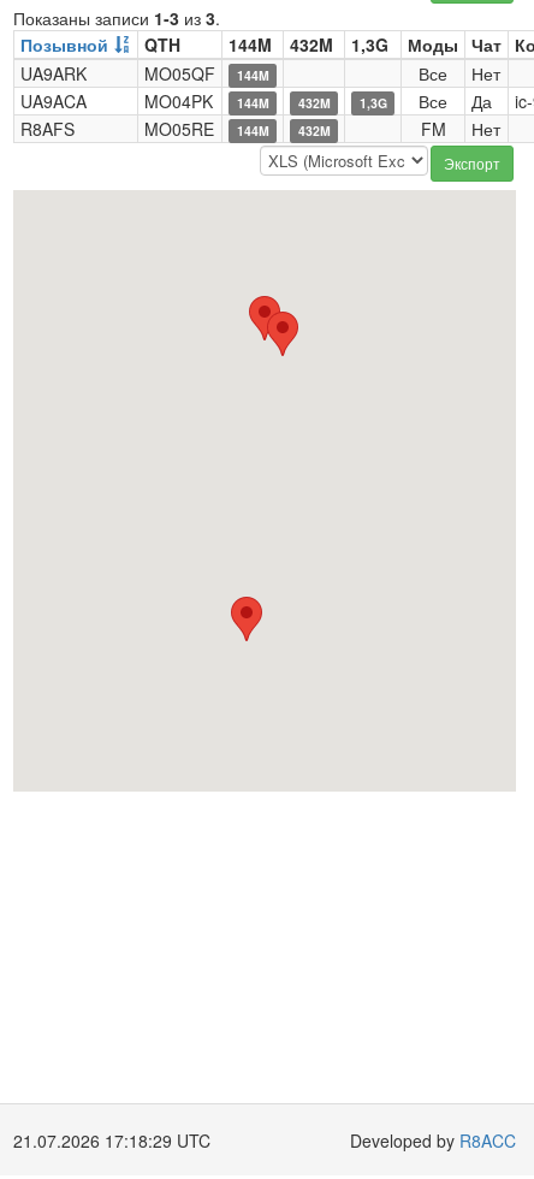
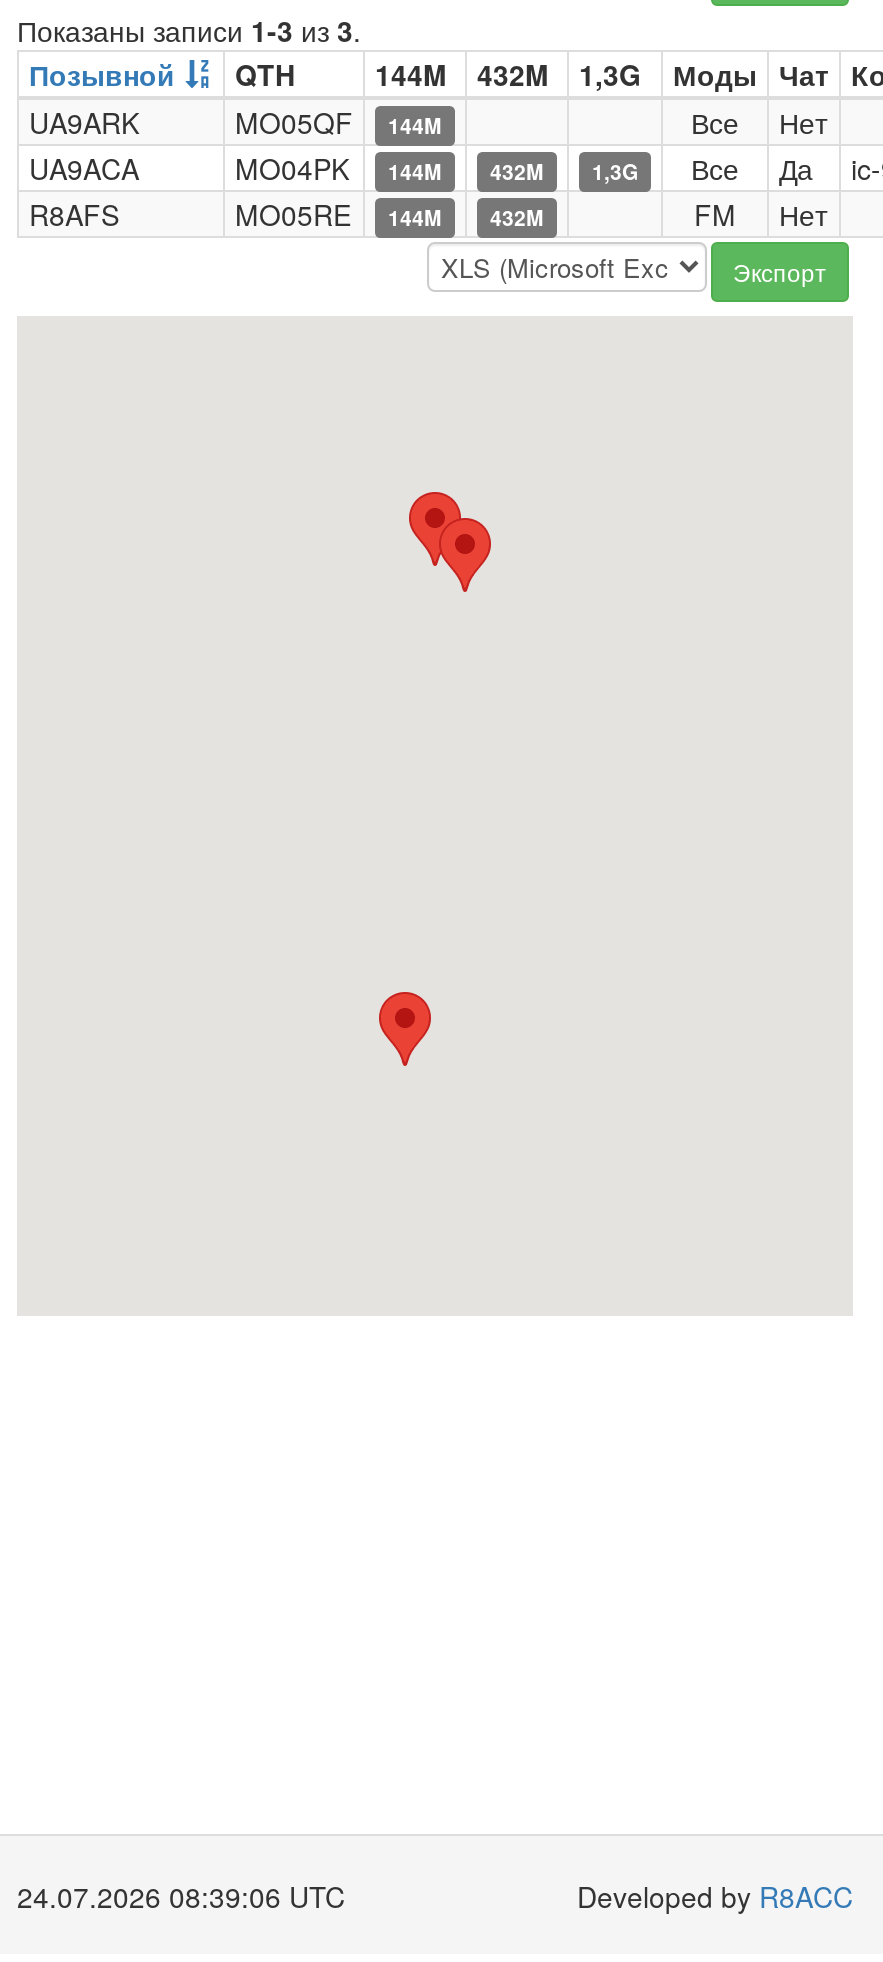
- 21.07.2026 17:18:29 UTC
+ 24.07.2026 08:39:06 UTC
